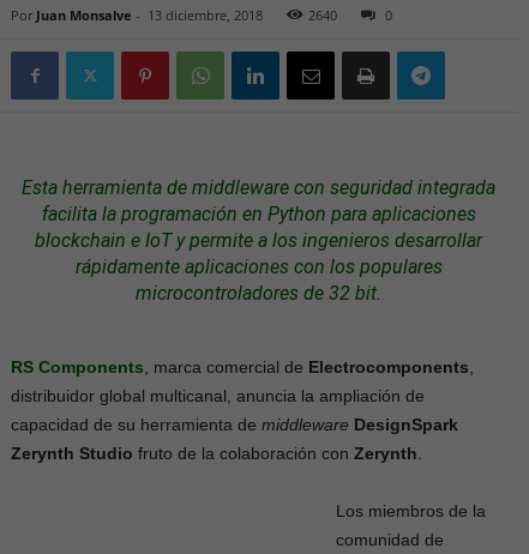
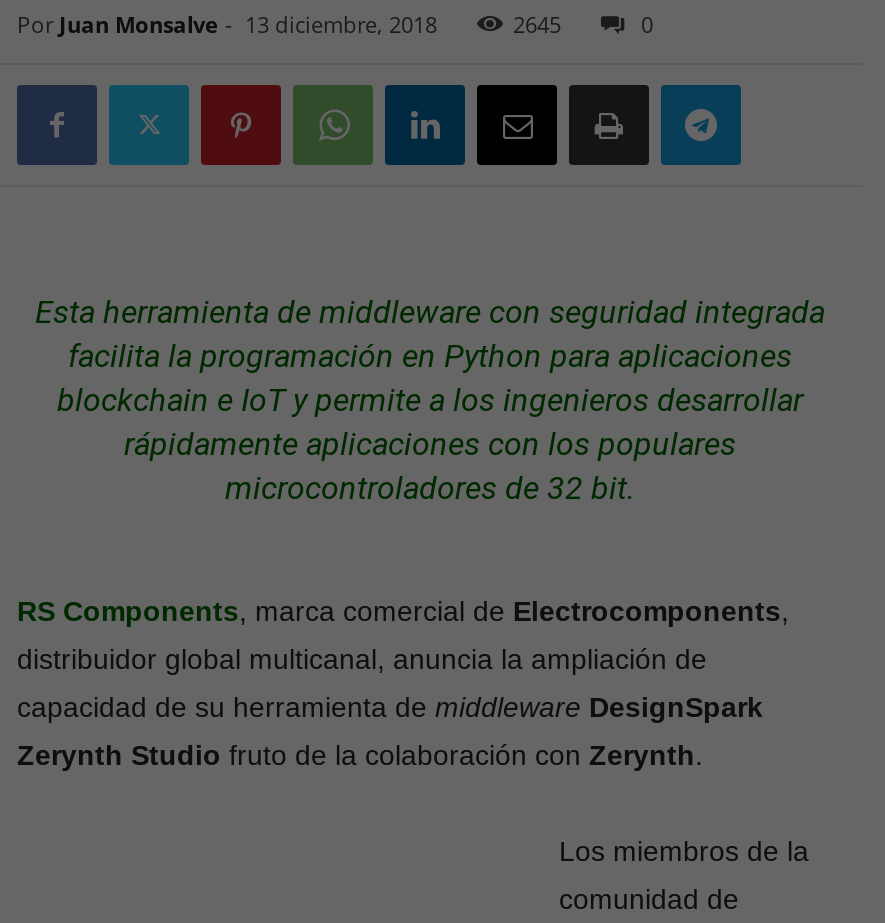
- 2640
+ 2645
